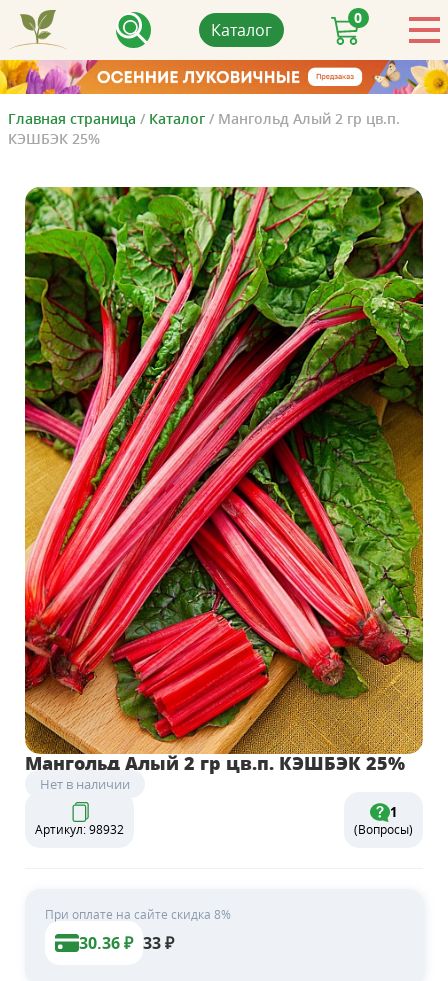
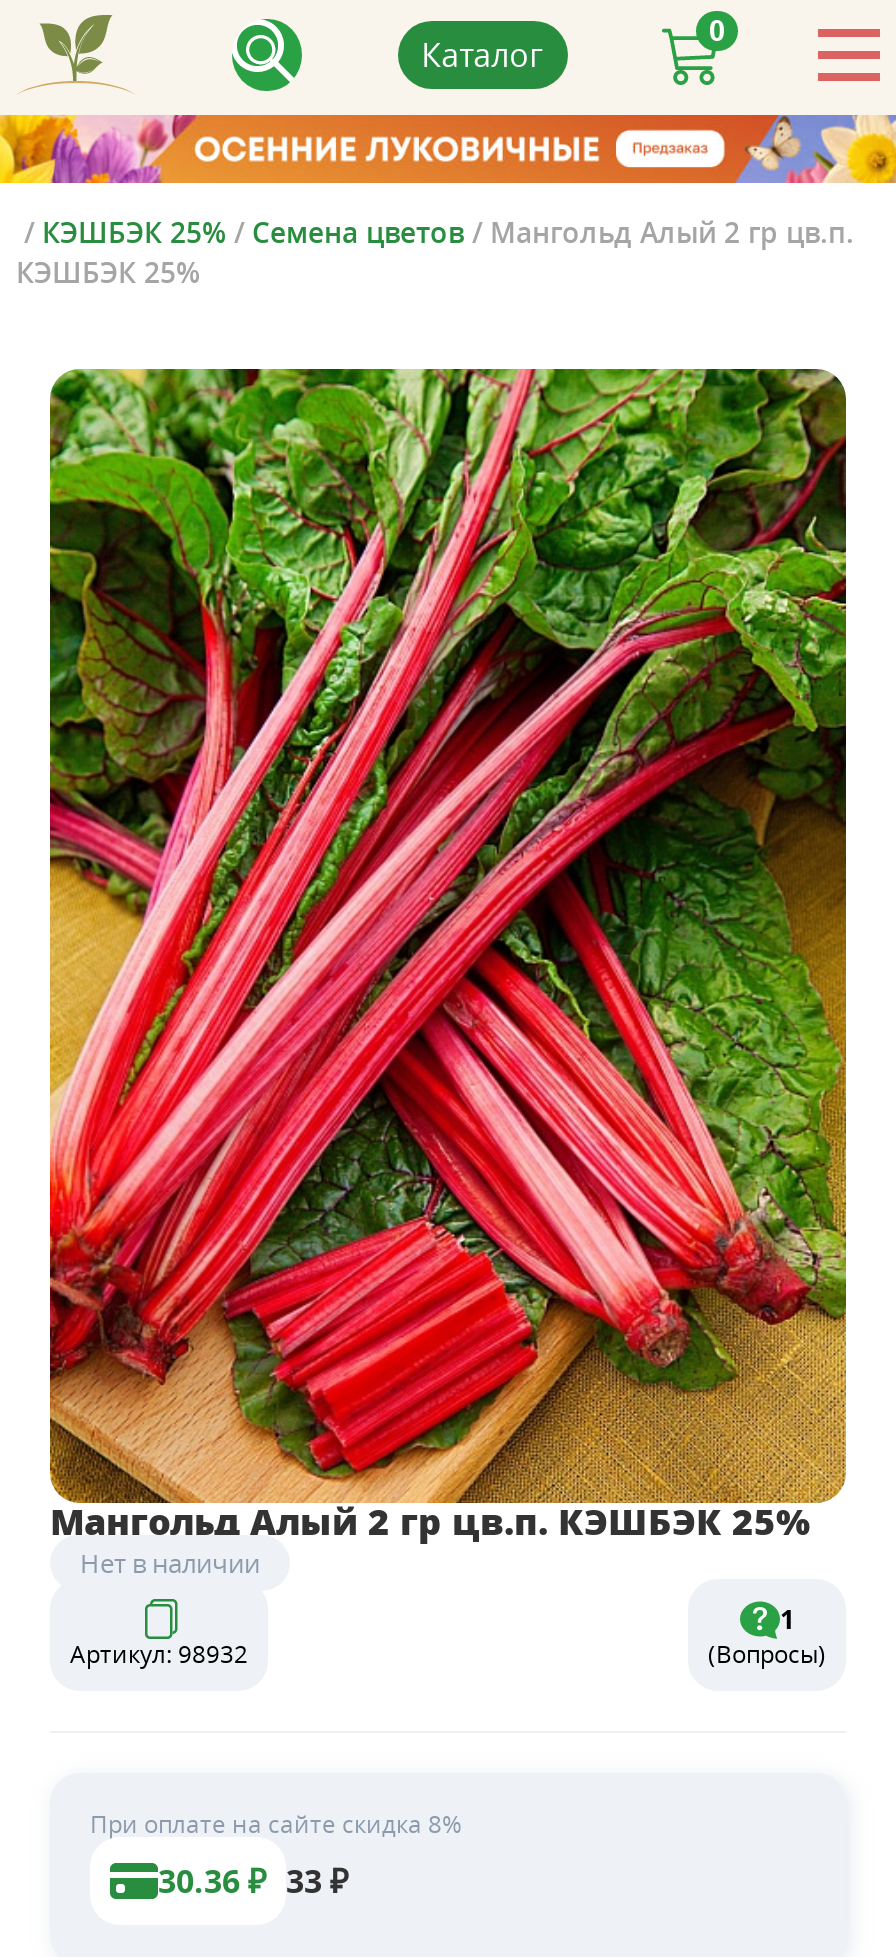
- Главная страница / Каталог / Мангольд Алый 2 гр цв.п.
+ / КЭШБЭК 25% / Семена цветов / Мангольд Алый 2 гр цв.п.
